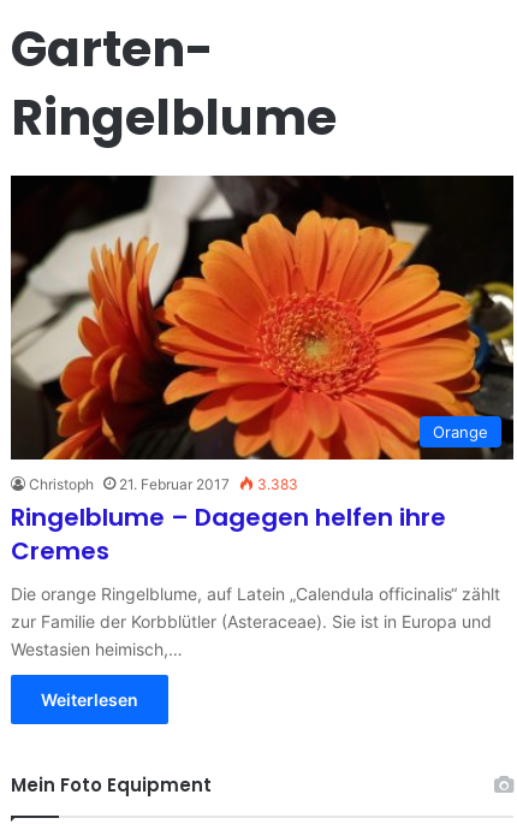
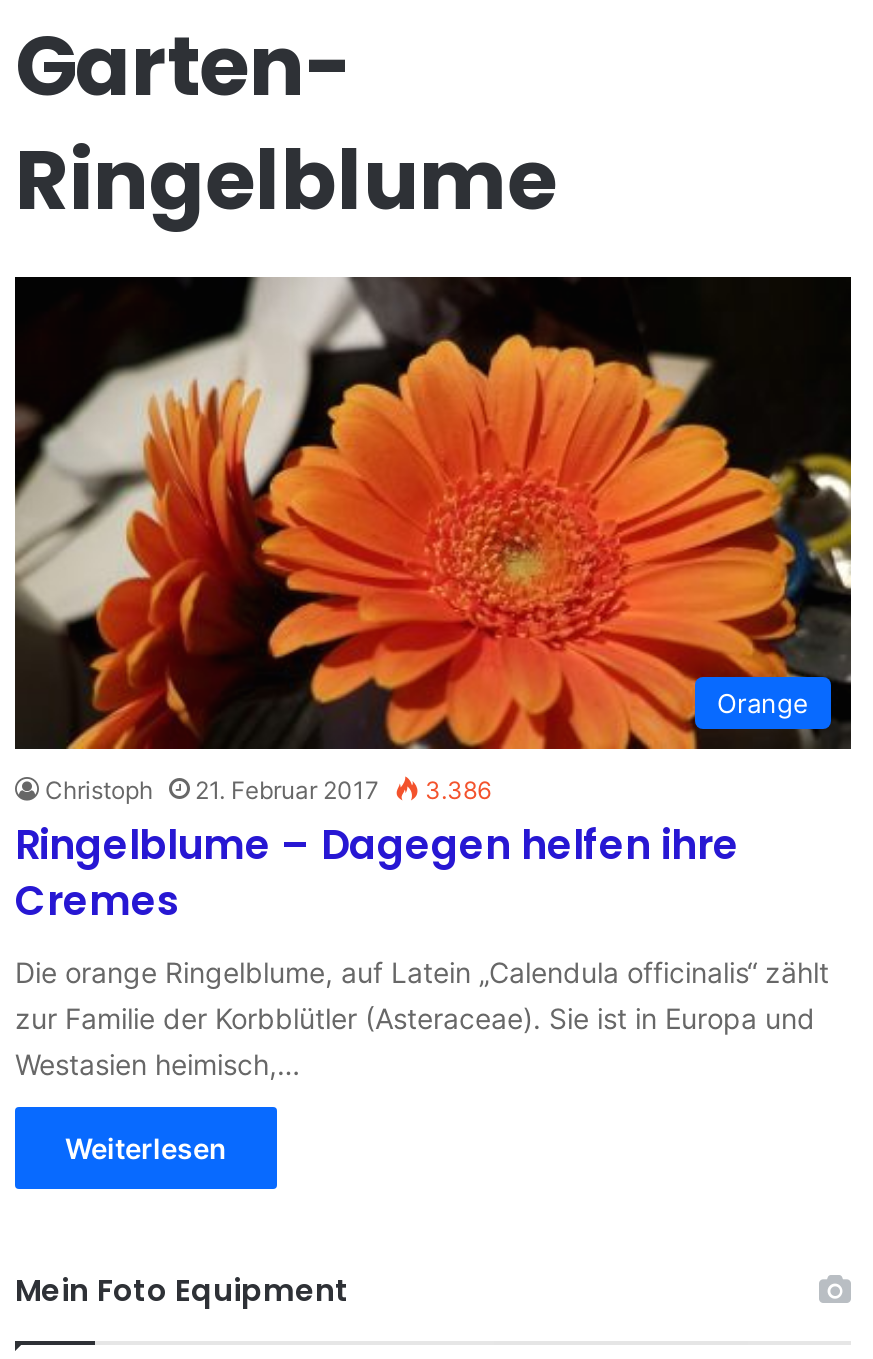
- Christoph 21. Februar 2017 3.383
+ Christoph 21. Februar 2017 3.386
